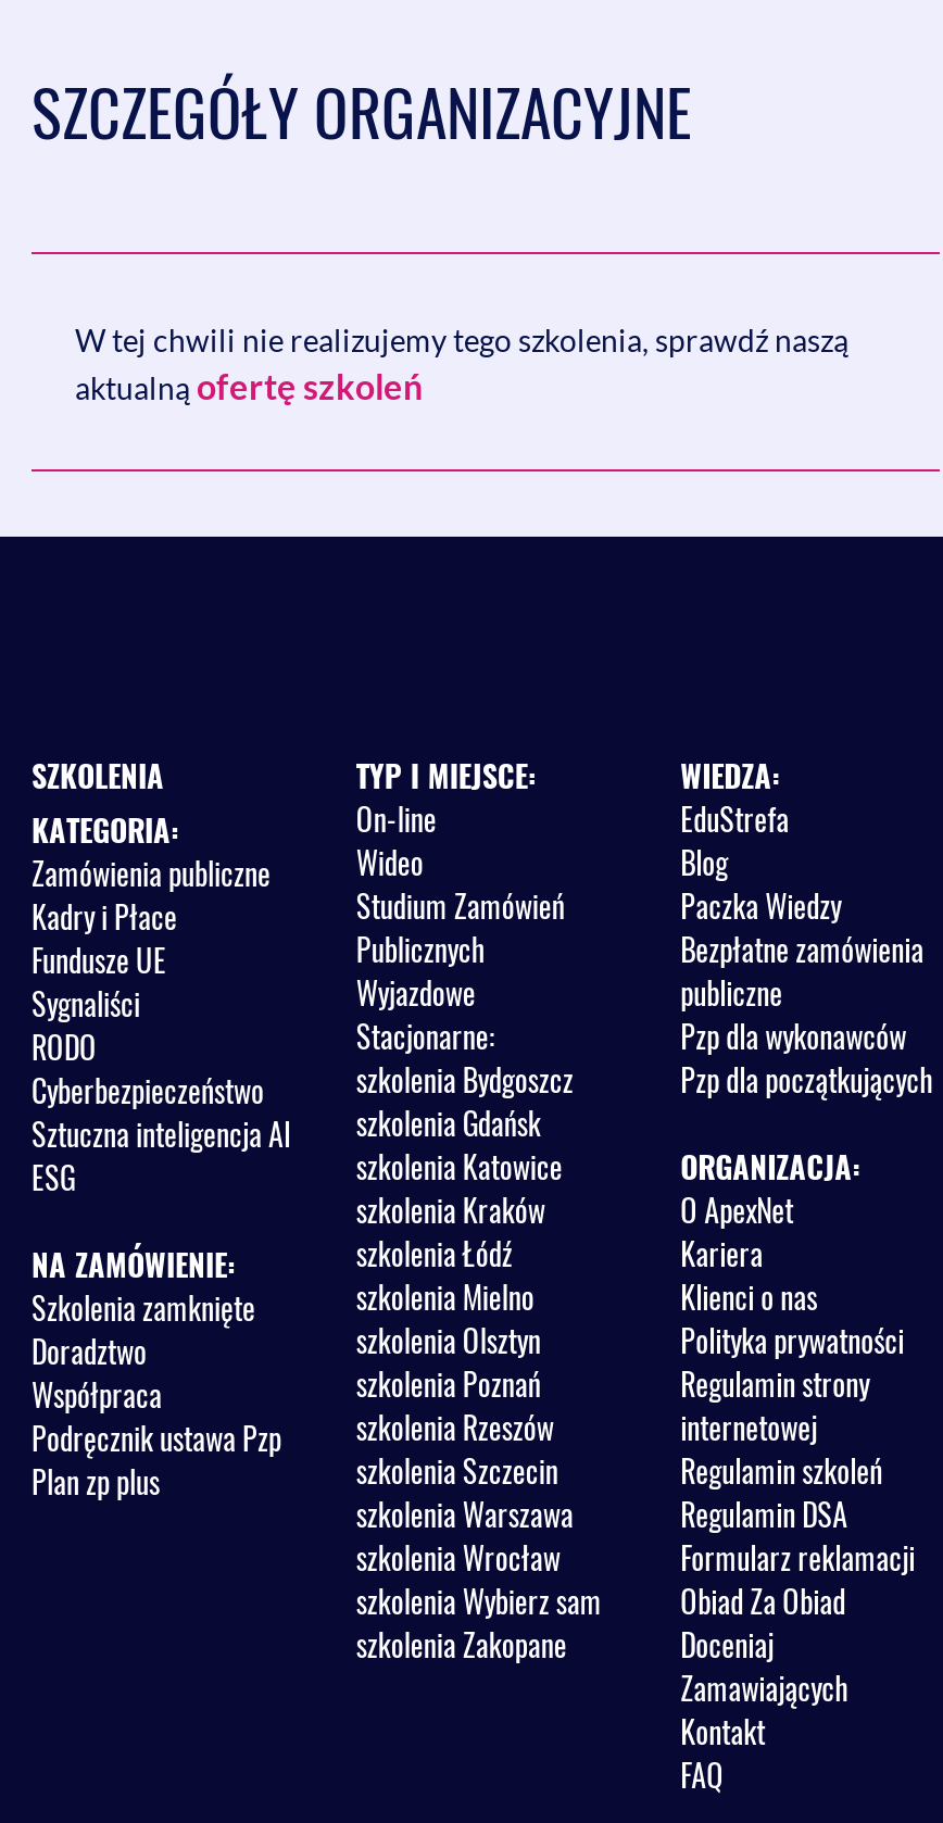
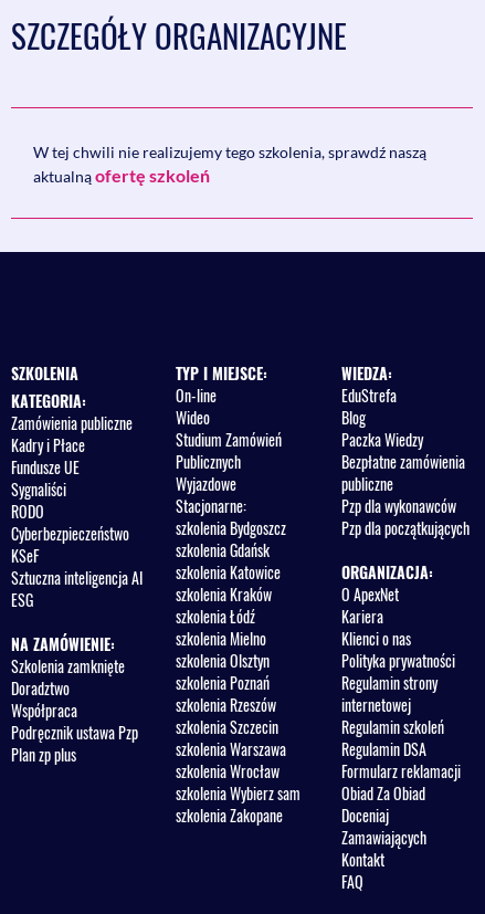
moved down: Sztuczna inteligencja AI | ESG | NA ZAMÓWIENIE: | Szkolenia zamknięte | Doradztwo | Współpraca | Podręcznik ustawa Pzp | Plan zp plus

+ KSeF
